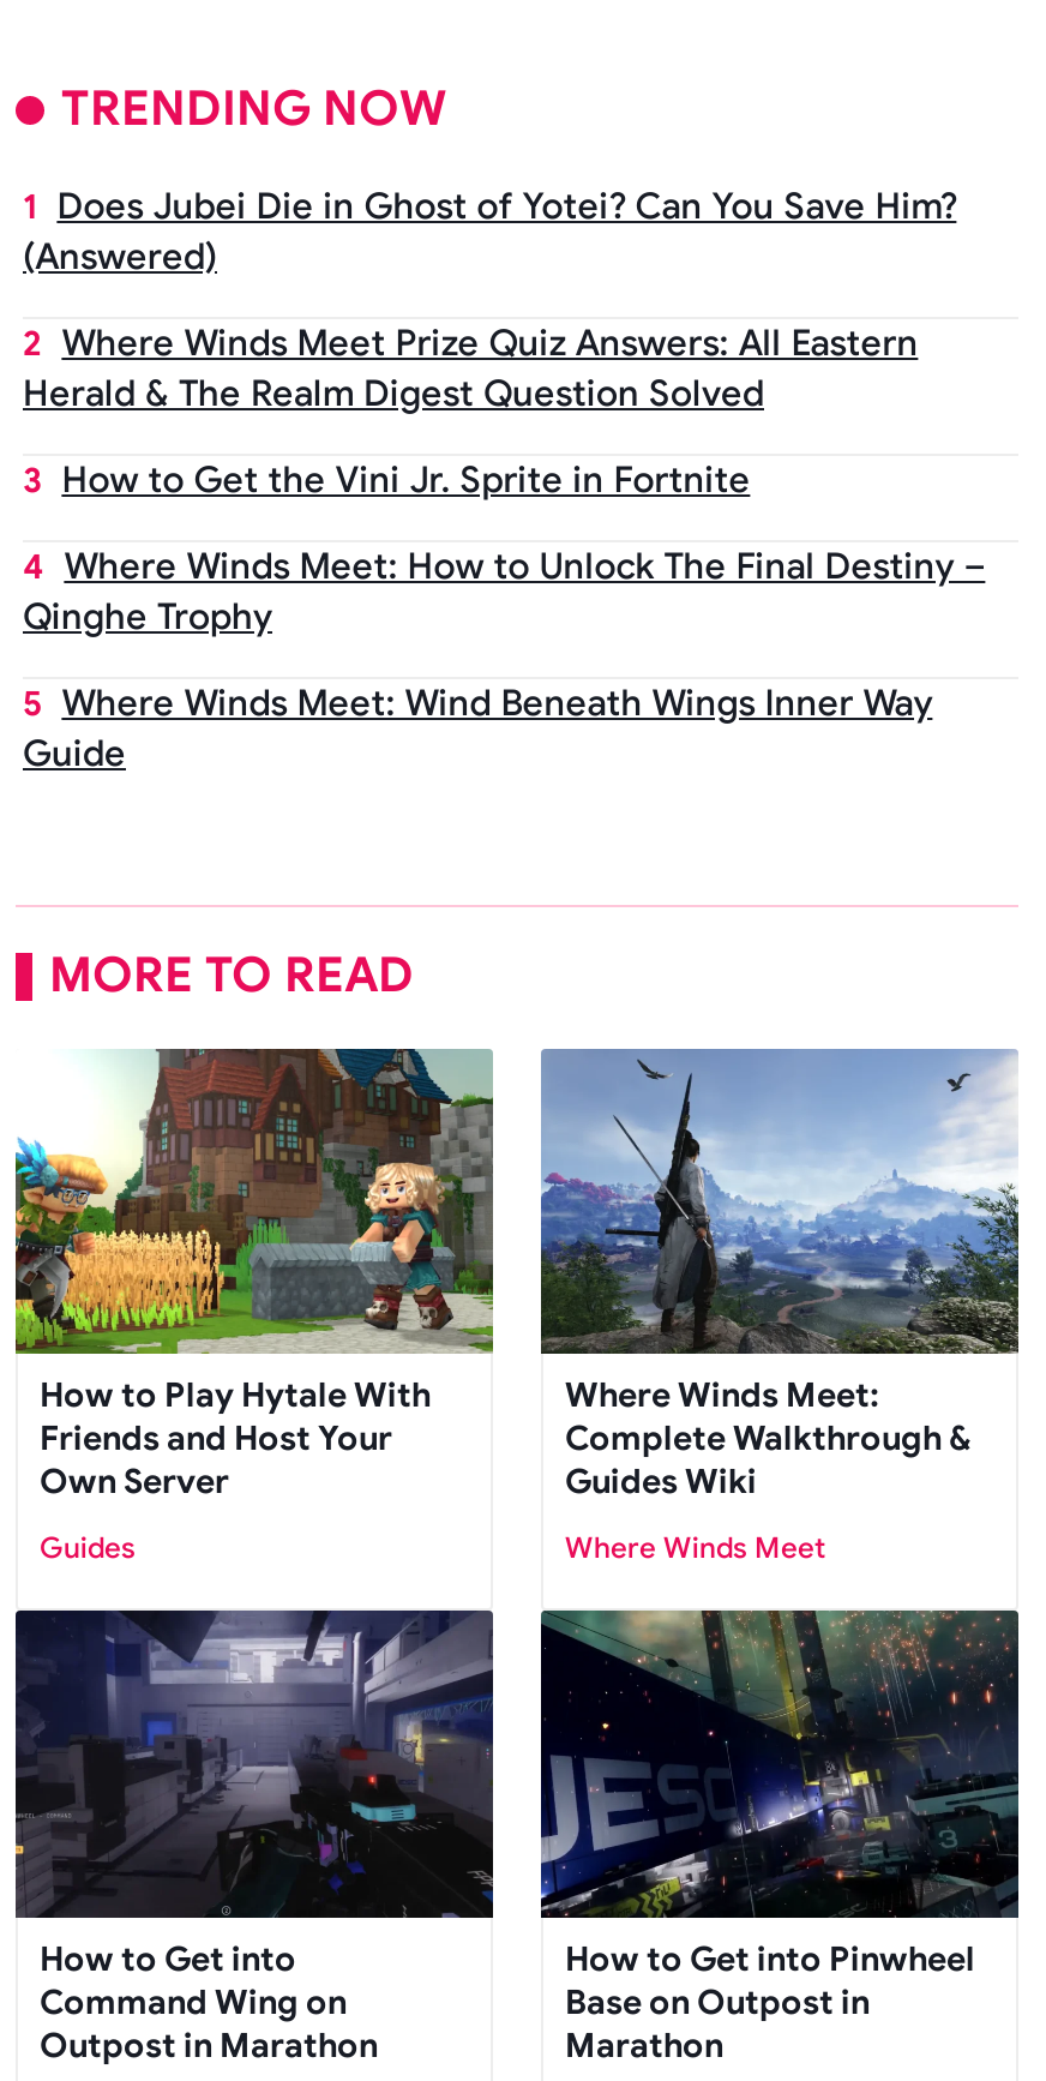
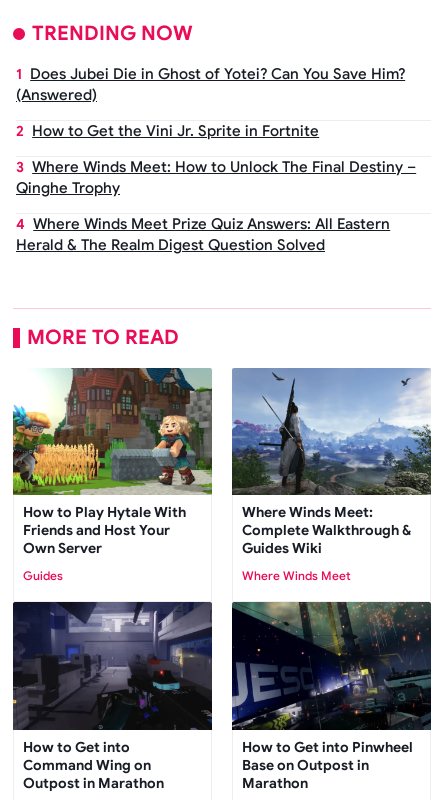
moved down: Where Winds Meet Prize Quiz Answers: All Eastern | Herald & The Realm Digest Question Solved

- Where Winds Meet: Wind Beneath Wings Inner Way
- Guide
